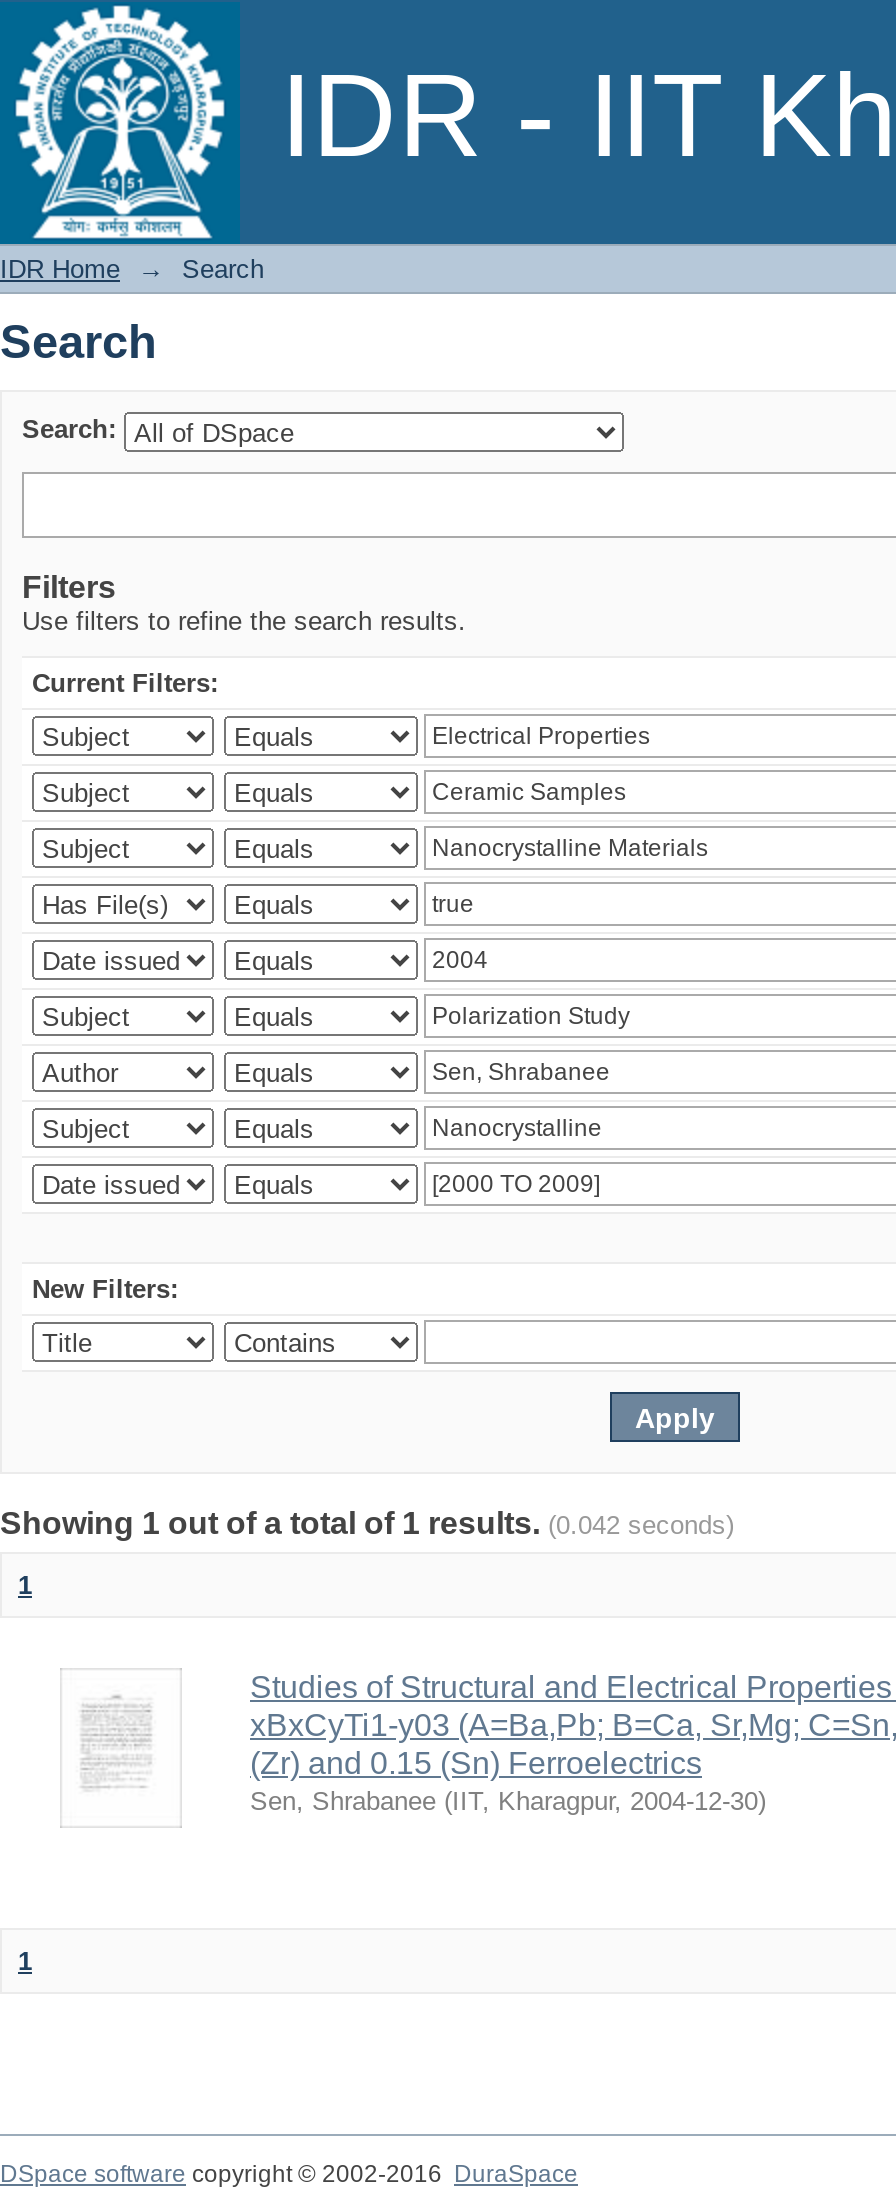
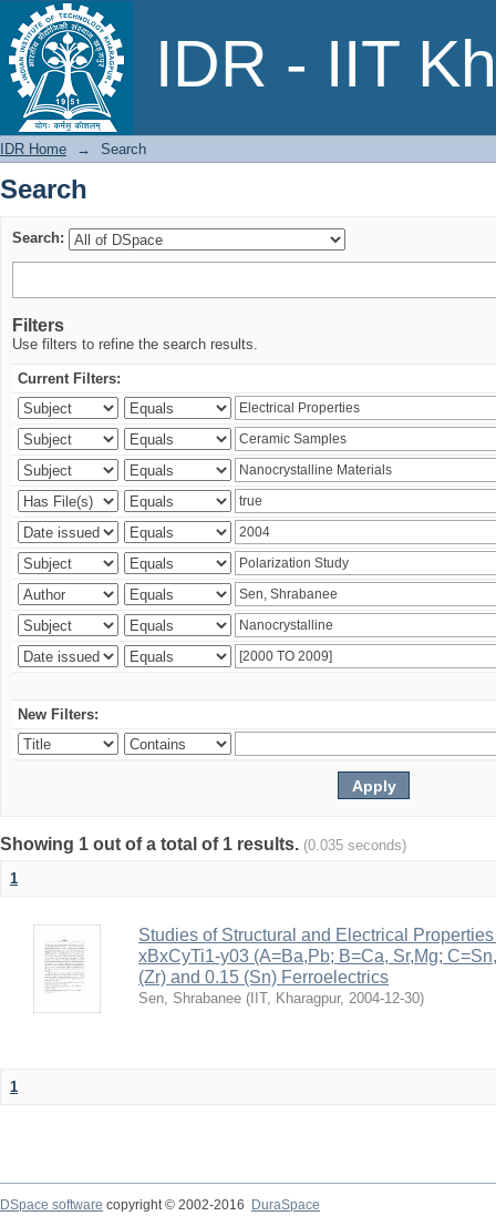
- Showing 1 out of a total of 1 results. (0.042 seconds)
+ Showing 1 out of a total of 1 results. (0.035 seconds)
